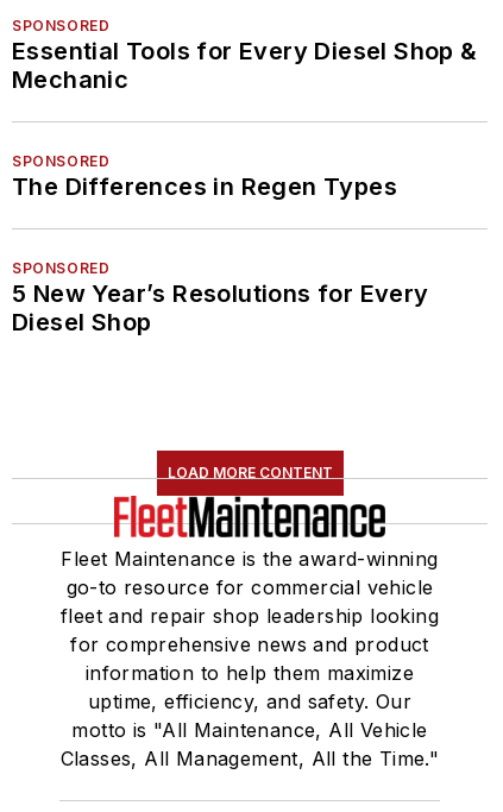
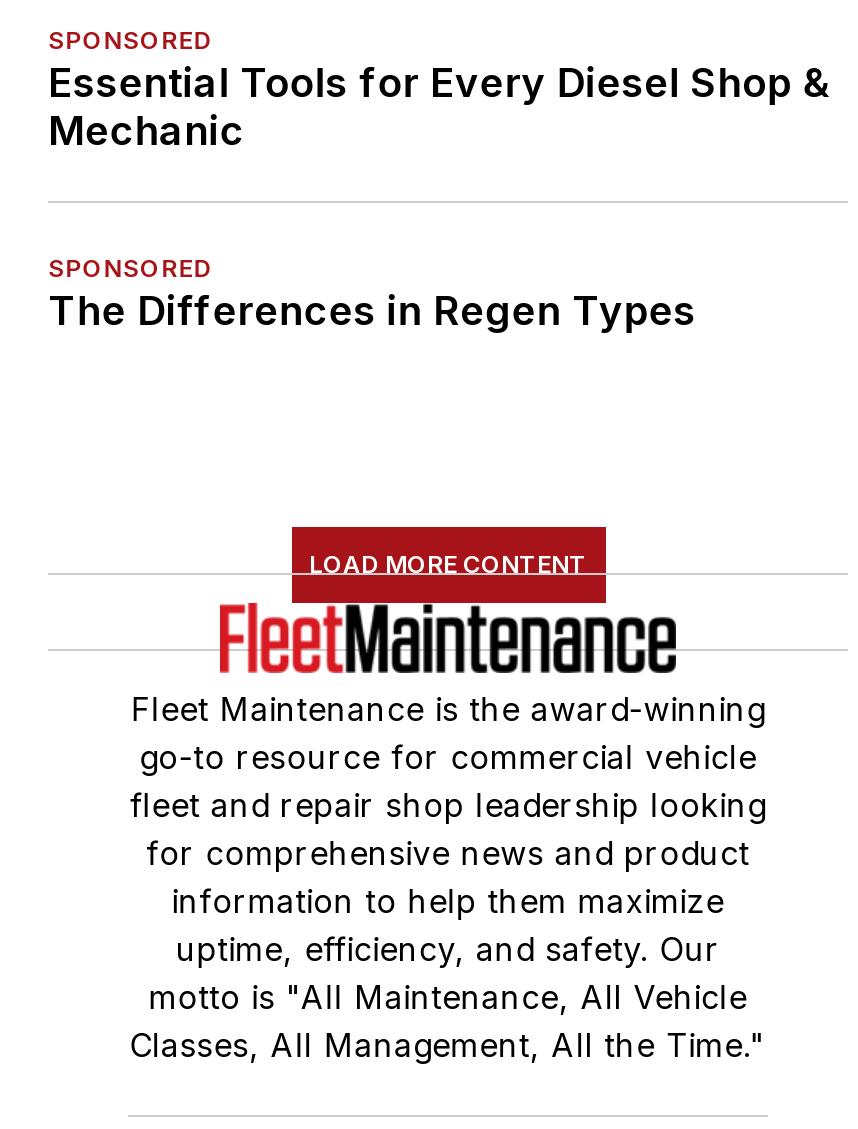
- SPONSORED
- 5 New Year’s Resolutions for Every
- Diesel Shop
